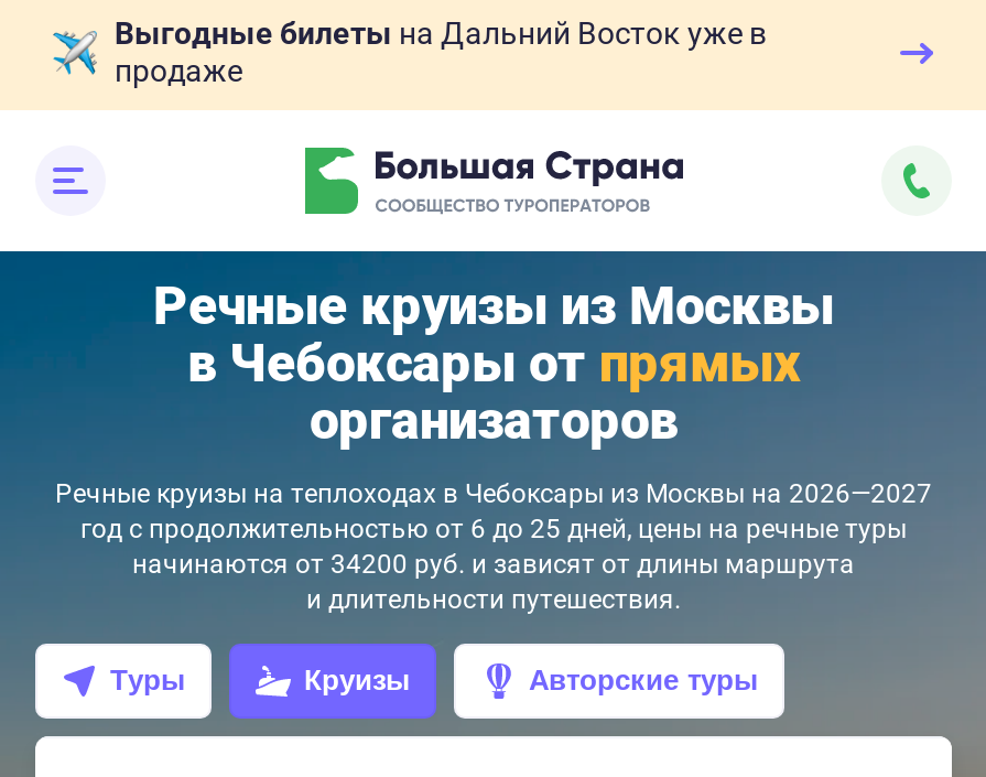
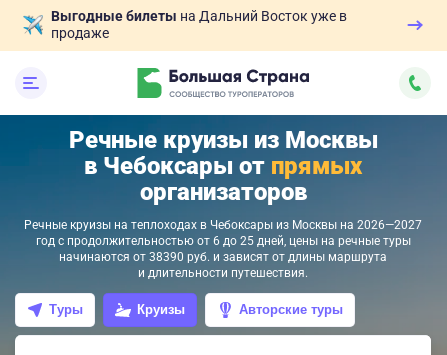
- начинаются от 34200 руб. и зависят от длины маршрута
+ начинаются от 38390 руб. и зависят от длины маршрута
